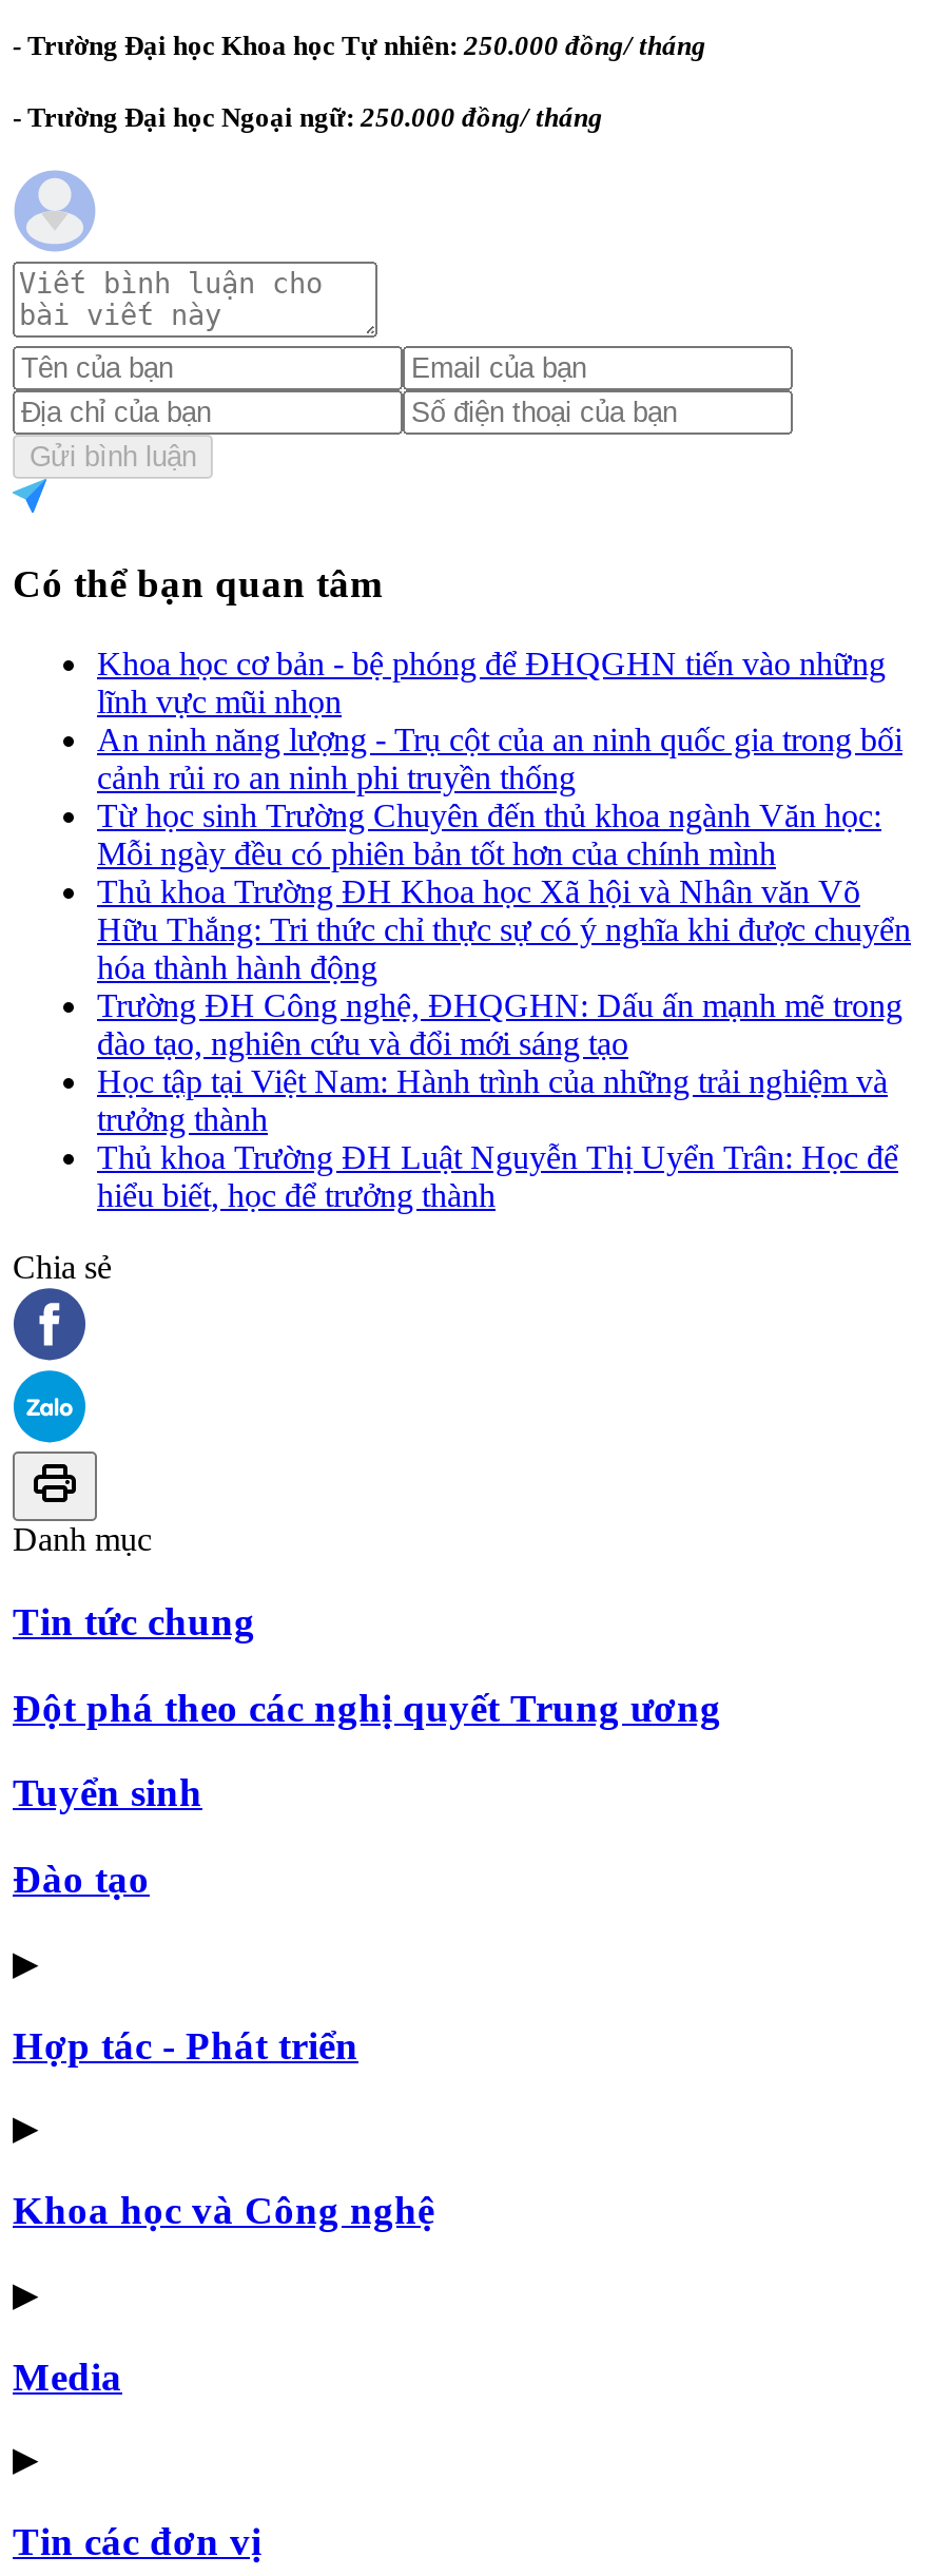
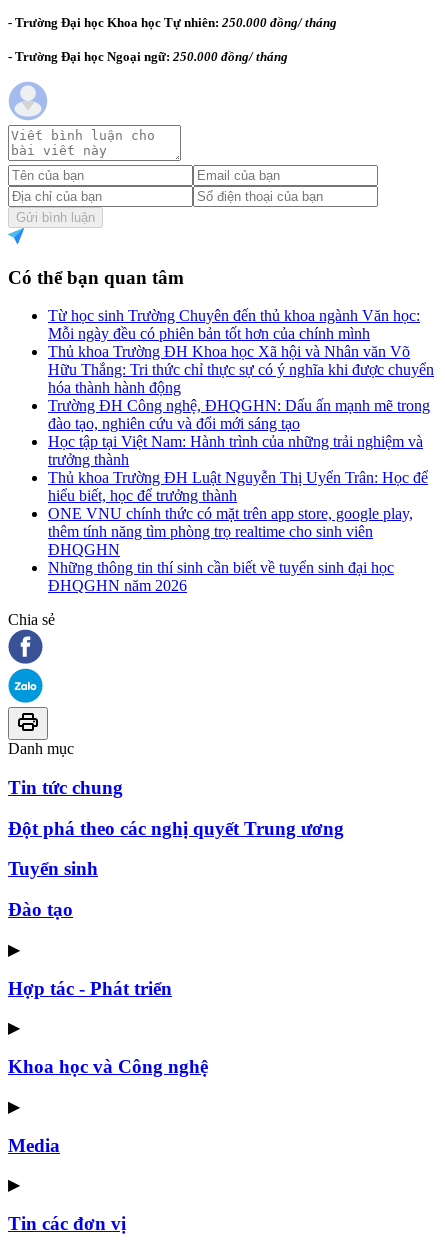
- Khoa học cơ bản - bệ phóng để ĐHQGHN tiến vào những
- lĩnh vực mũi nhọn
- An ninh năng lượng - Trụ cột của an ninh quốc gia trong bối
- cảnh rủi ro an ninh phi truyền thống

moved up: Từ học sinh Trường Chuyên đến thủ khoa ngành Văn học: | Mỗi ngày đều có phiên bản tốt hơn của chính mình | Thủ khoa Trường ĐH Khoa học Xã hội và Nhân văn Võ | ... | Thủ khoa Trường ĐH Luật Nguyễn Thị Uyển Trân: Học để | hiểu biết, học để trưởng thành

+ ONE VNU chính thức có mặt trên app store, google play,
+ thêm tính năng tìm phòng trọ realtime cho sinh viên
+ ĐHQGHN
+ Những thông tin thí sinh cần biết về tuyển sinh đại học
+ ĐHQGHN năm 2026
